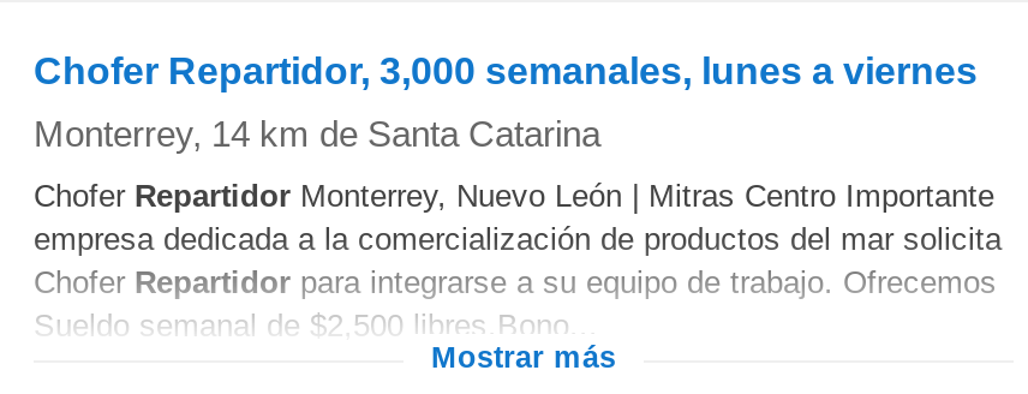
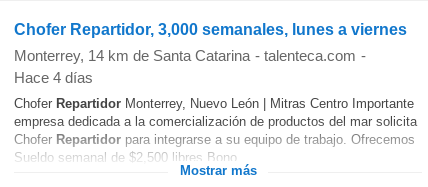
- Monterrey, 14 km de Santa Catarina
+ Monterrey, 14 km de Santa Catarina - talenteca.com -
+ Hace 4 días
